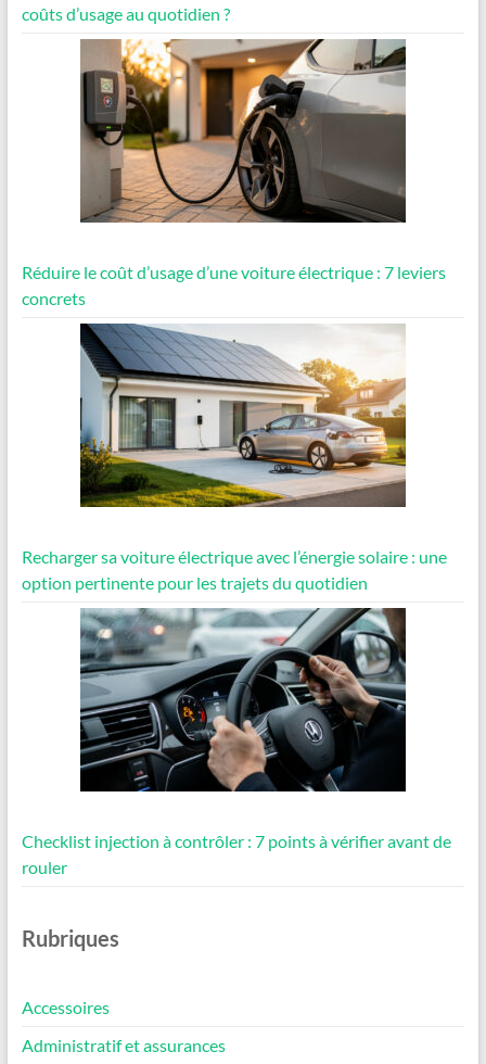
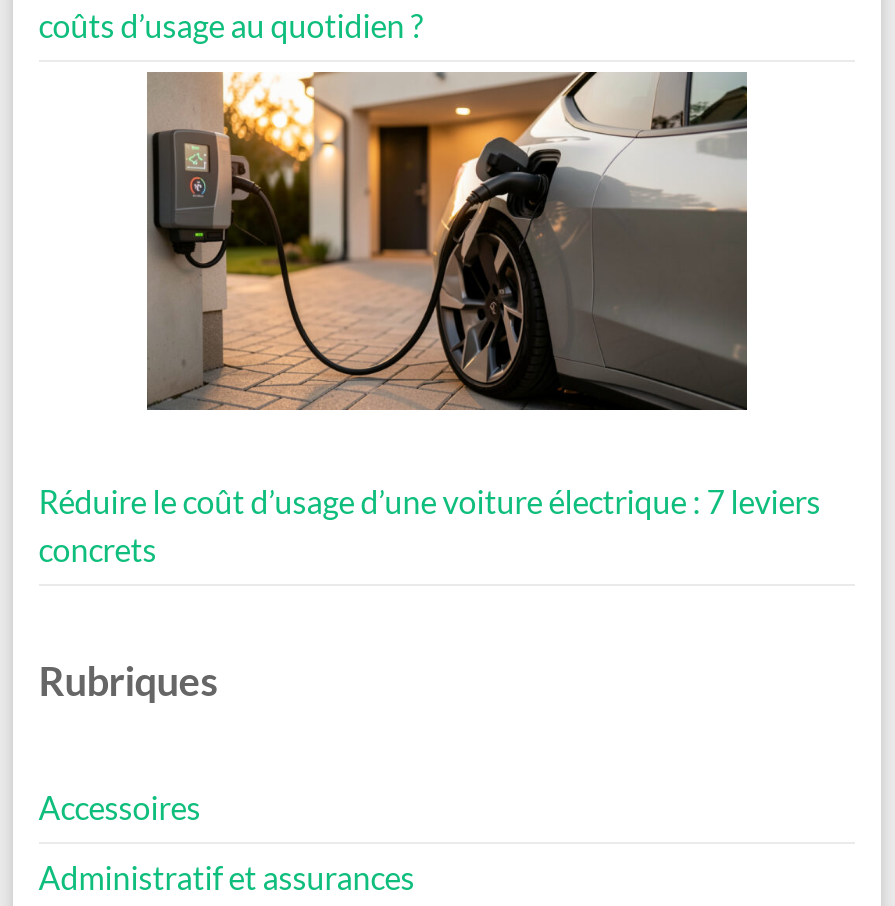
- [image]
- Recharger sa voiture électrique avec l’énergie solaire : une
- option pertinente pour les trajets du quotidien

- [image]
- Checklist injection à contrôler : 7 points à vérifier avant de
- rouler
